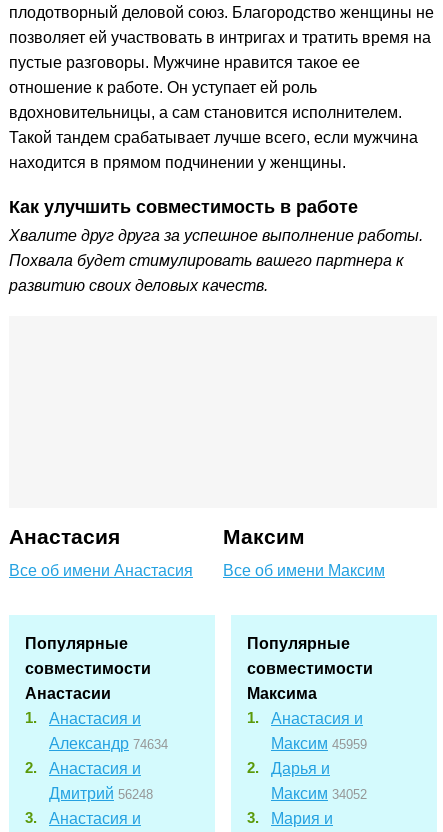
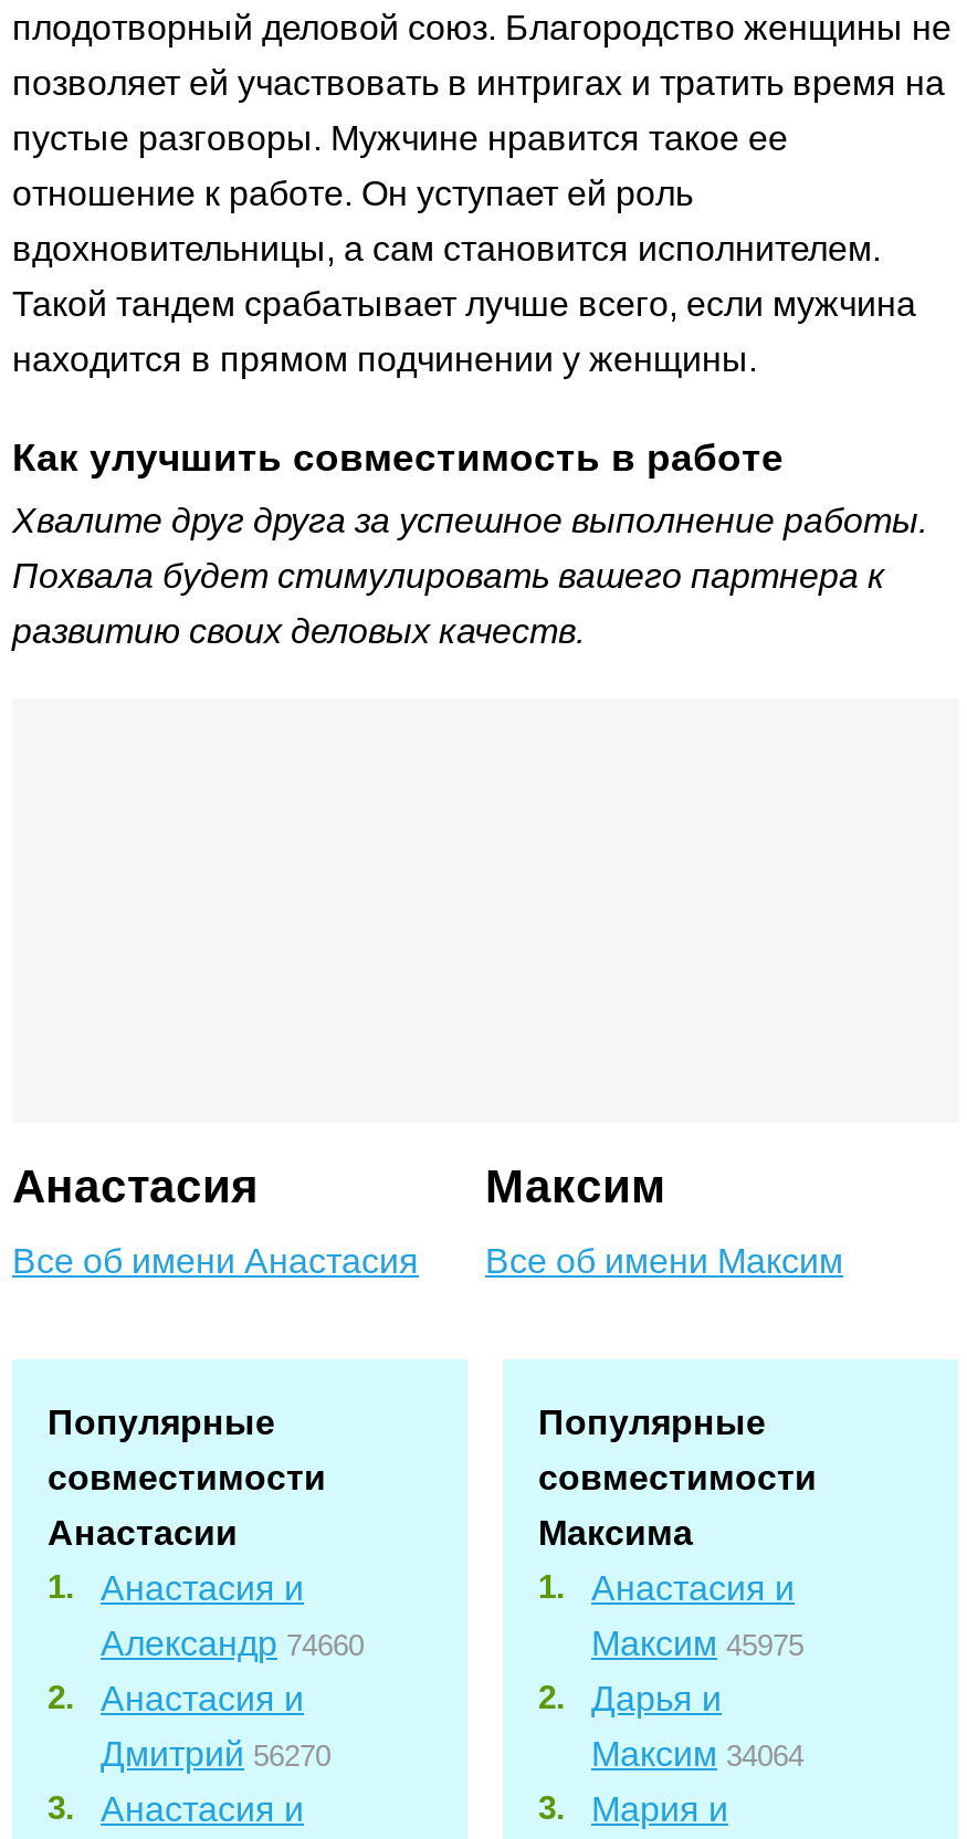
- Александр 74634
+ Александр 74660

- Максим 45959
+ Максим 45975

- Дмитрий 56248
+ Дмитрий 56270

- Максим 34052
+ Максим 34064
